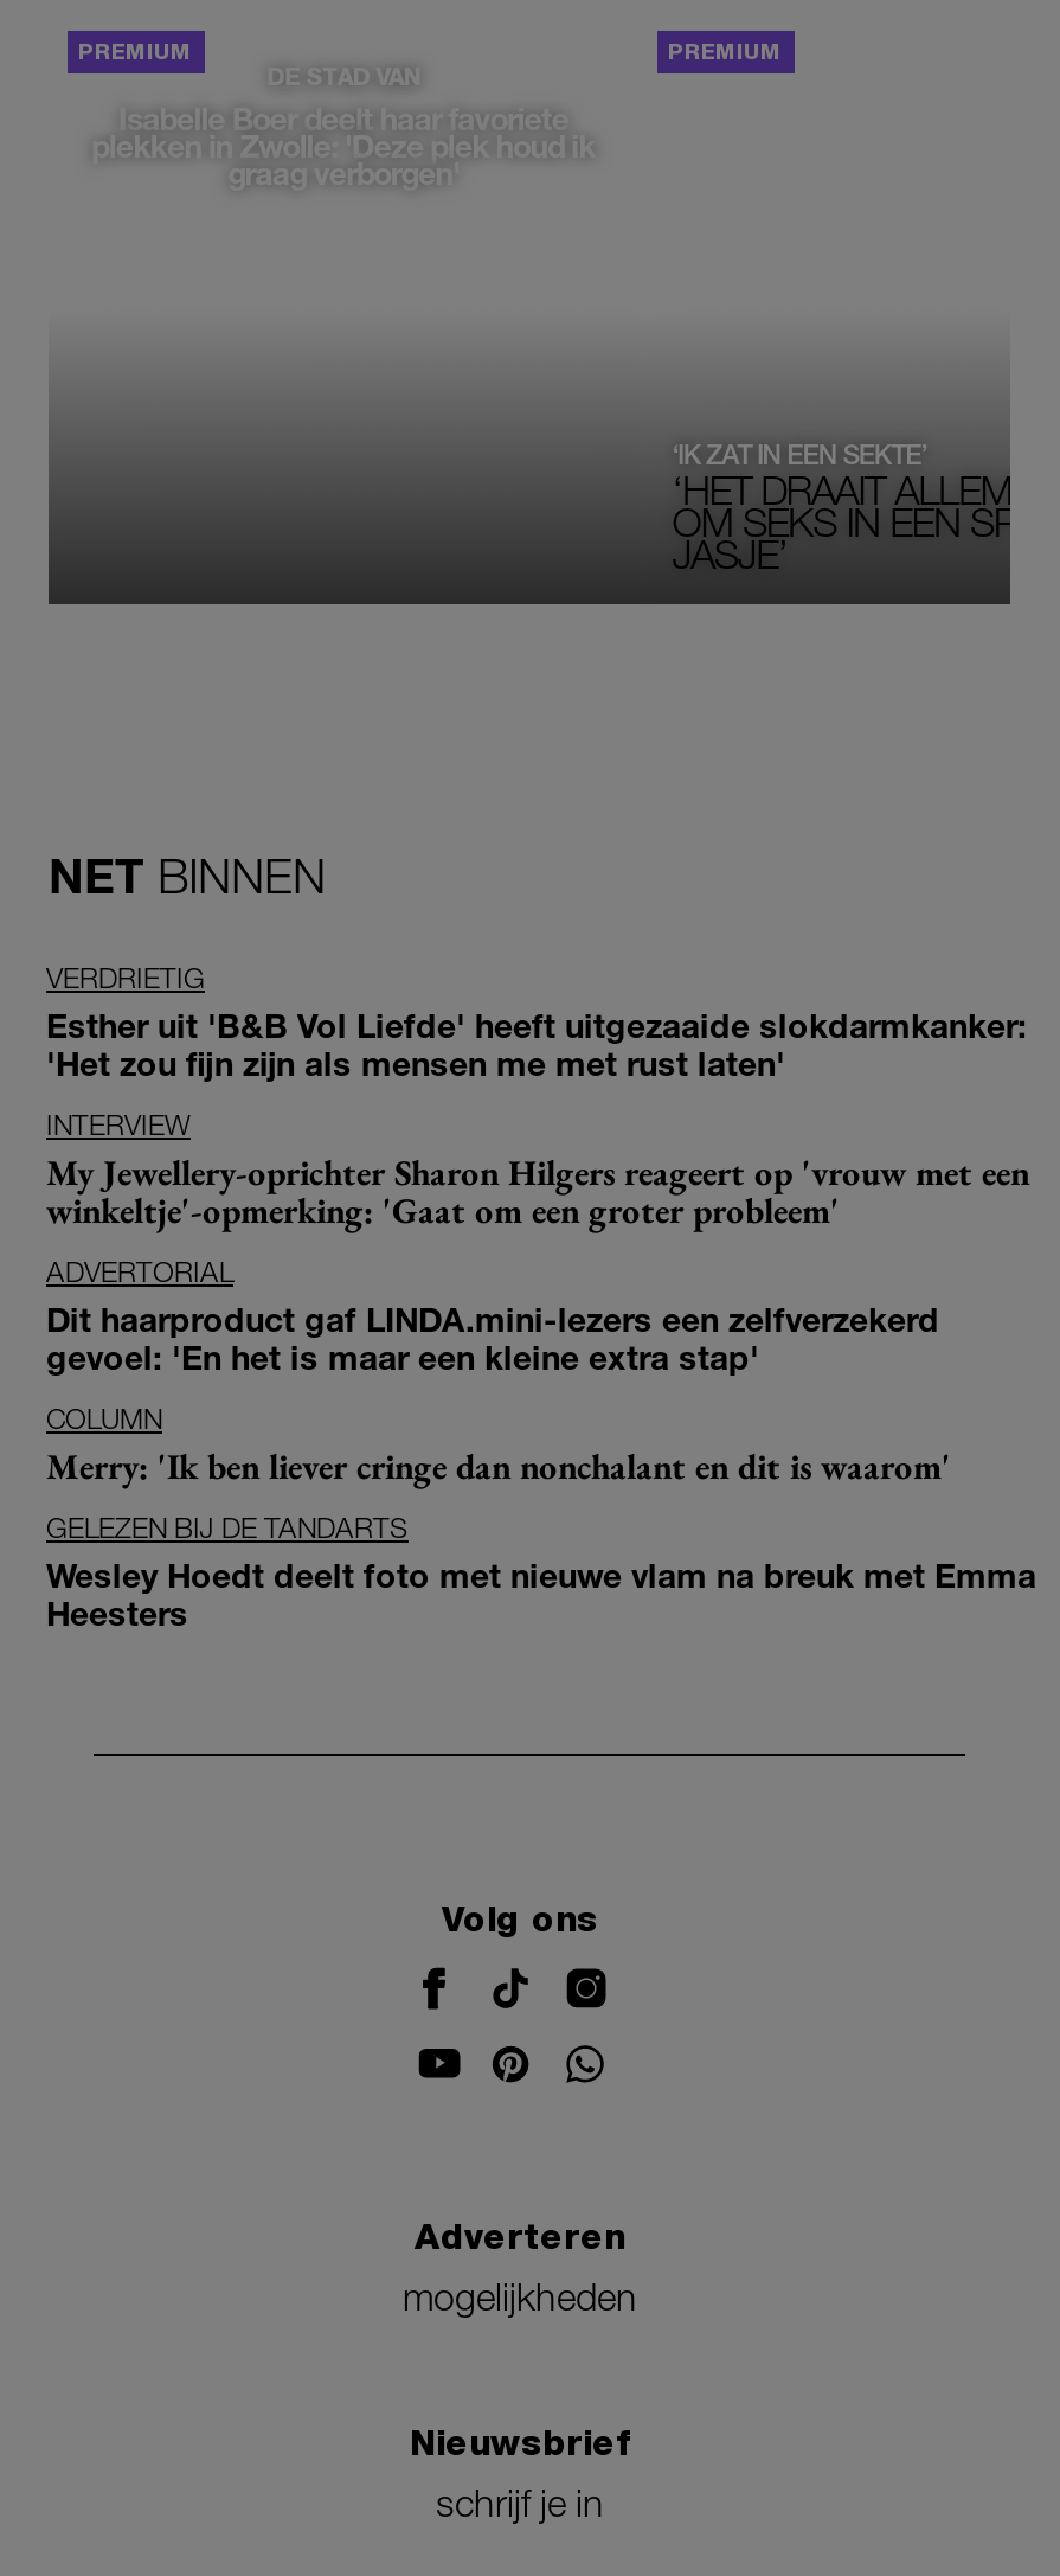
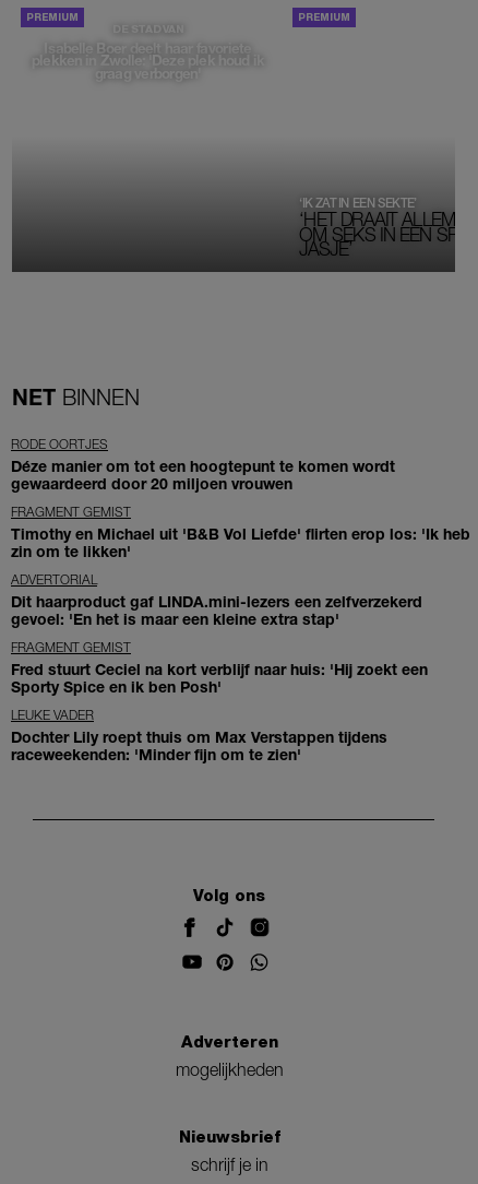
- VERDRIETIG
- Esther uit 'B&B Vol Liefde' heeft uitgezaaide slokdarmkanker:
- 'Het zou fijn zijn als mensen me met rust laten'
+ RODE OORTJES
+ Déze manier om tot een hoogtepunt te komen wordt
+ gewaardeerd door 20 miljoen vrouwen

- INTERVIEW
- My Jewellery-oprichter Sharon Hilgers reageert op 'vrouw met een
- winkeltje'-opmerking: 'Gaat om een groter probleem'
+ FRAGMENT GEMIST
+ Timothy en Michael uit 'B&B Vol Liefde' flirten erop los: 'Ik heb
+ zin om te likken'

- COLUMN
- Merry: 'Ik ben liever cringe dan nonchalant en dit is waarom'
+ FRAGMENT GEMIST
+ Fred stuurt Ceciel na kort verblijf naar huis: 'Hij zoekt een
+ Sporty Spice en ik ben Posh'

- GELEZEN BIJ DE TANDARTS
- Wesley Hoedt deelt foto met nieuwe vlam na breuk met Emma
- Heesters
+ LEUKE VADER
+ Dochter Lily roept thuis om Max Verstappen tijdens
+ raceweekenden: 'Minder fijn om te zien'
